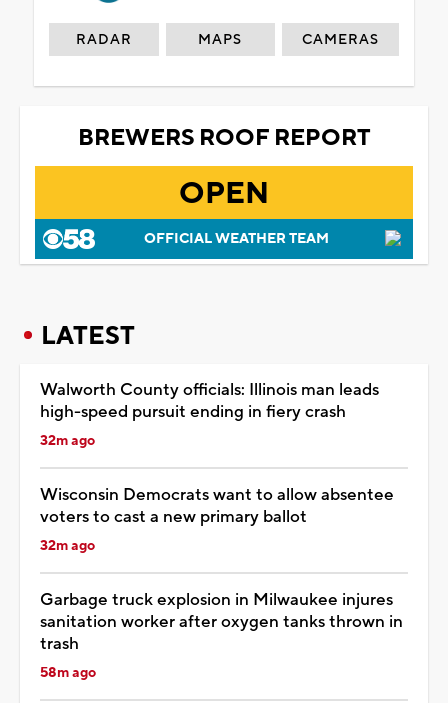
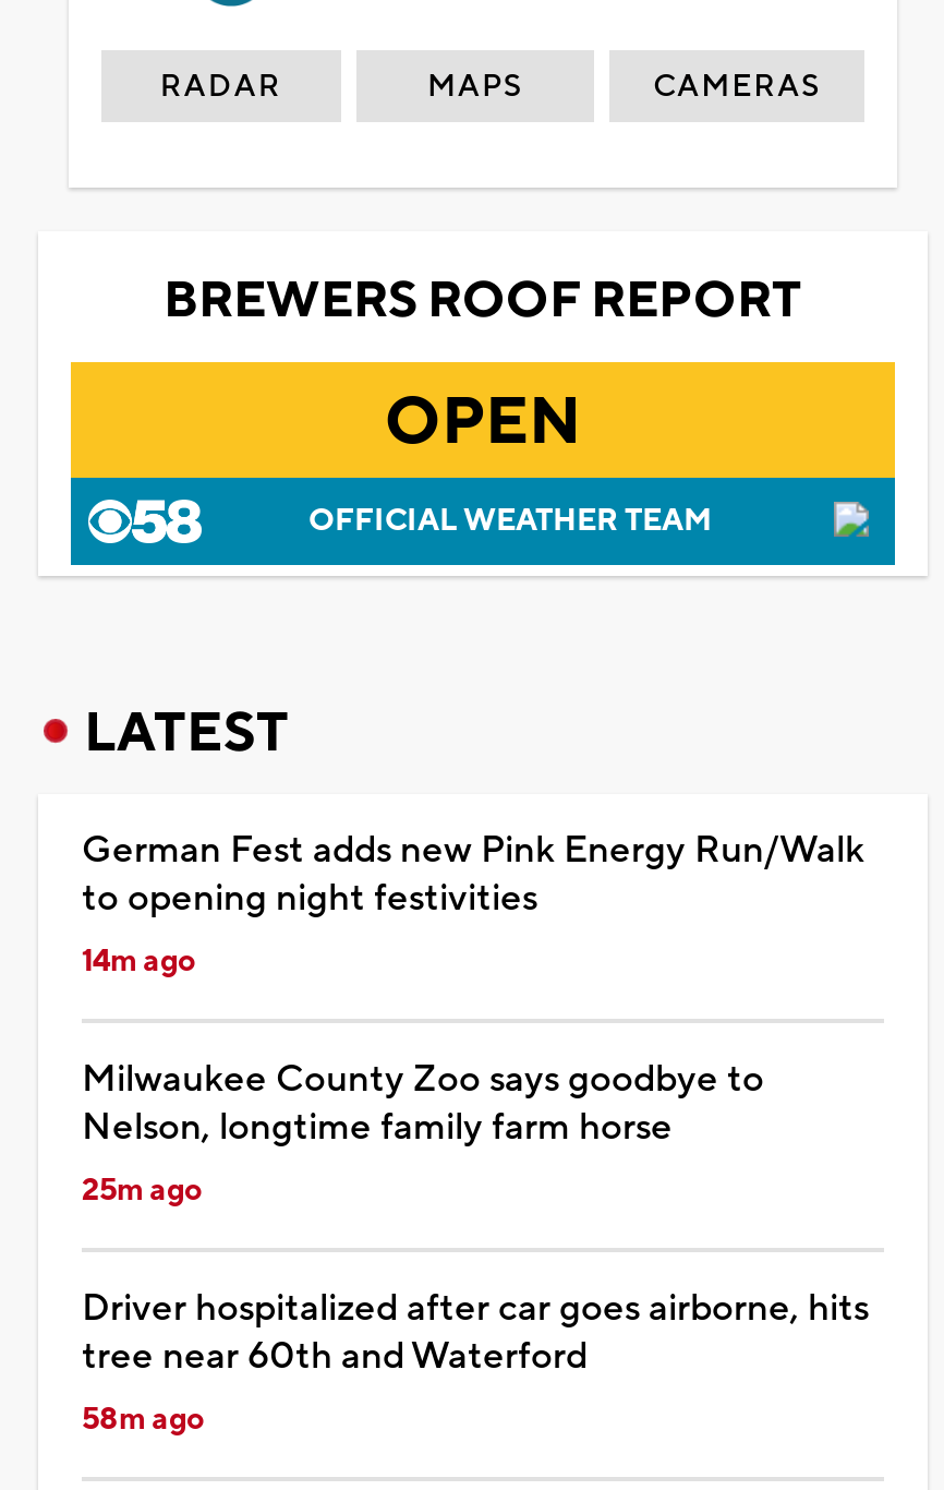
- Walworth County officials: Illinois man leads
- high-speed pursuit ending in fiery crash
- 32m ago
+ German Fest adds new Pink Energy Run/Walk
+ to opening night festivities
+ 14m ago

- Wisconsin Democrats want to allow absentee
- voters to cast a new primary ballot
- 32m ago
+ Milwaukee County Zoo says goodbye to
+ Nelson, longtime family farm horse
+ 25m ago

- Garbage truck explosion in Milwaukee injures
- sanitation worker after oxygen tanks thrown in
- trash
+ Driver hospitalized after car goes airborne, hits
+ tree near 60th and Waterford
